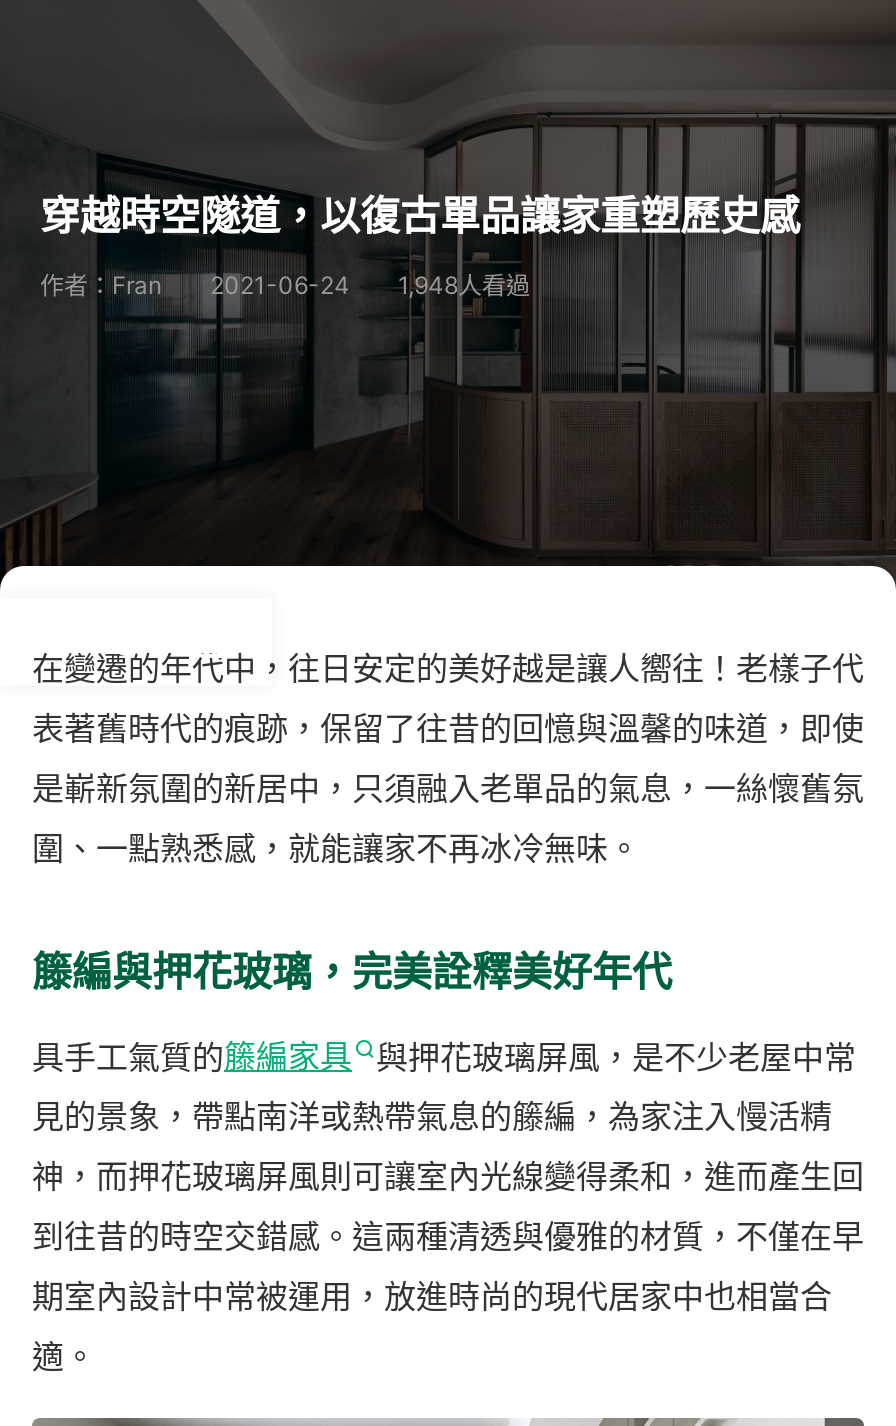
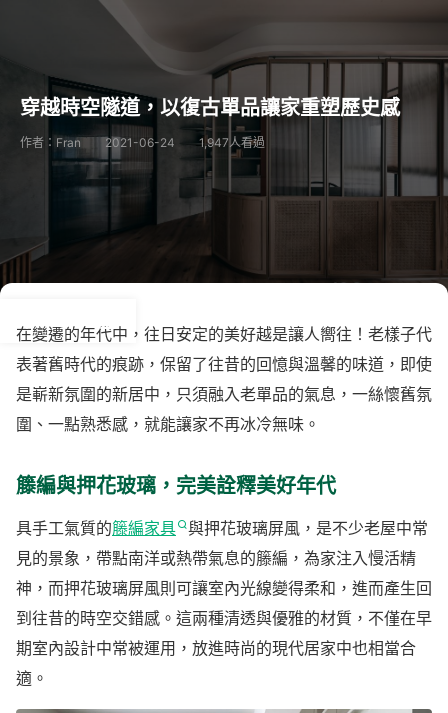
- 作者：Fran 2021-06-24 1,948人看過
+ 作者：Fran 2021-06-24 1,947人看過
